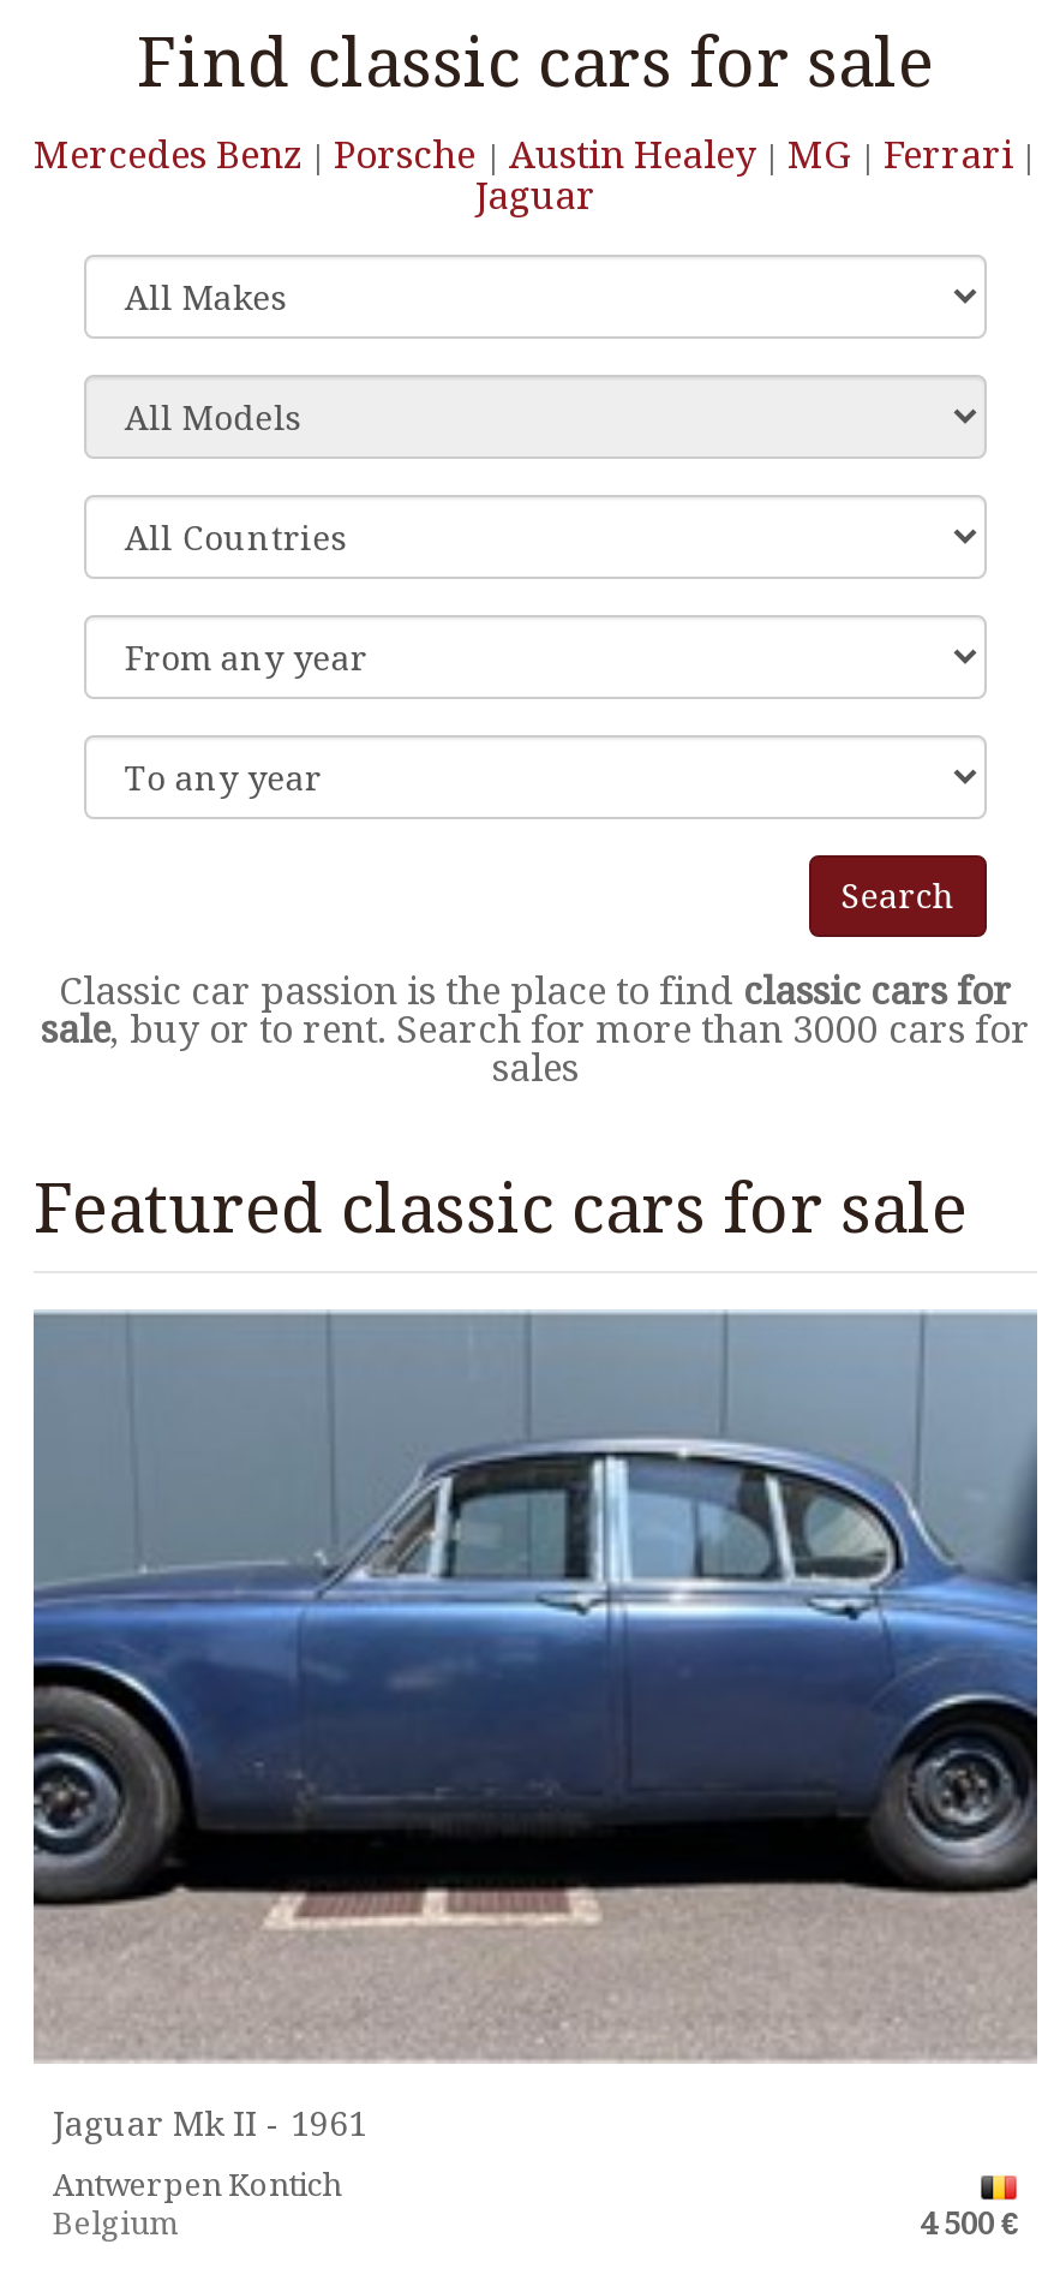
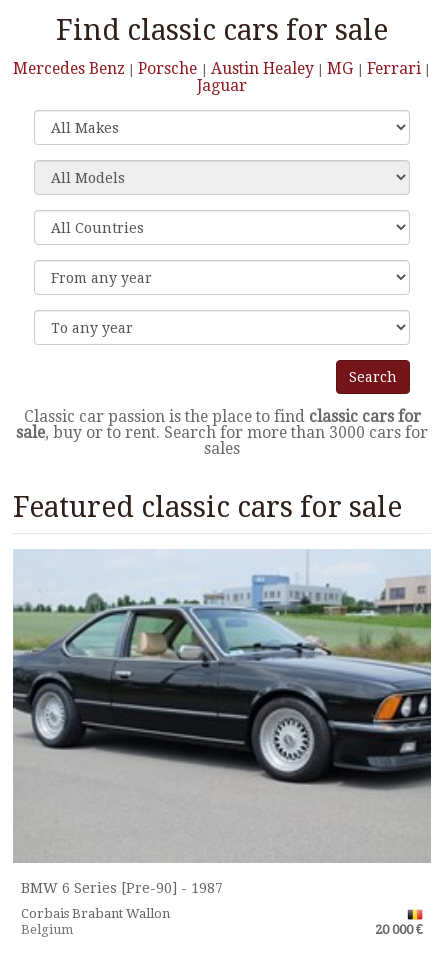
- [image]
- Jaguar Mk II - 1961
+ [image]
+ BMW 6 Series [Pre-90] - 1987

- Antwerpen Kontich
+ Corbais Brabant Wallon

- 4 500 €
+ 20 000 €
